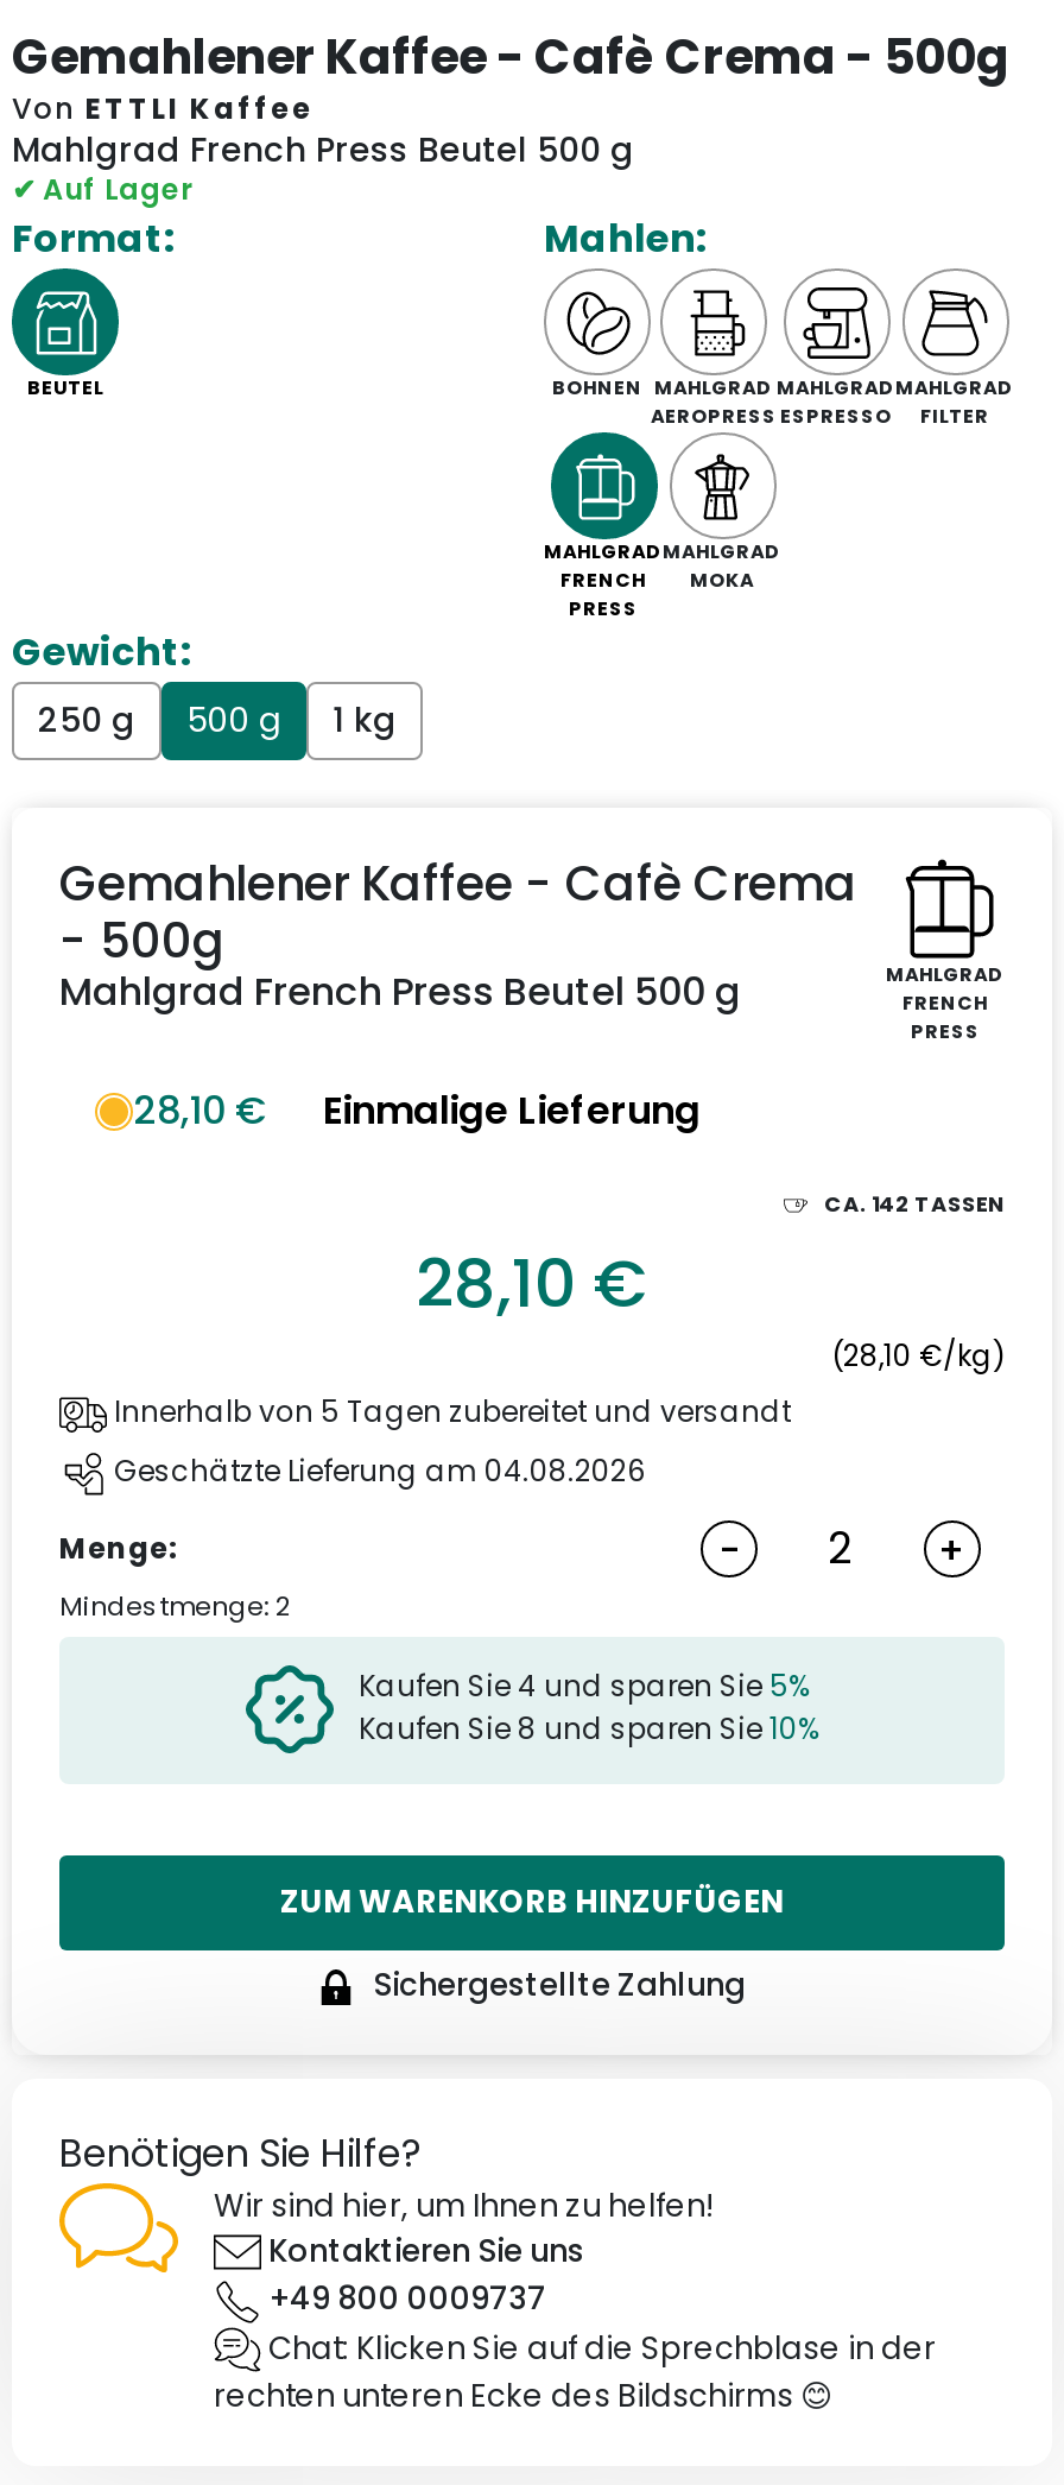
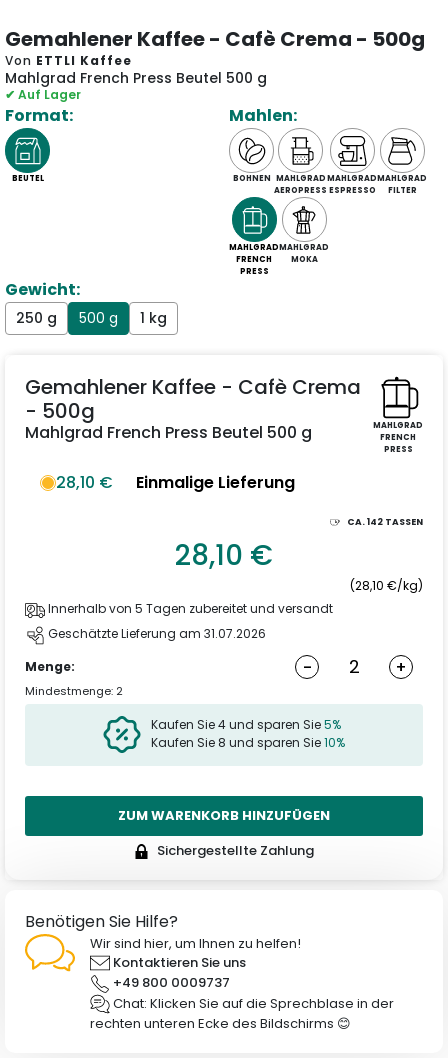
- Geschätzte Lieferung am 04.08.2026
+ Geschätzte Lieferung am 31.07.2026
